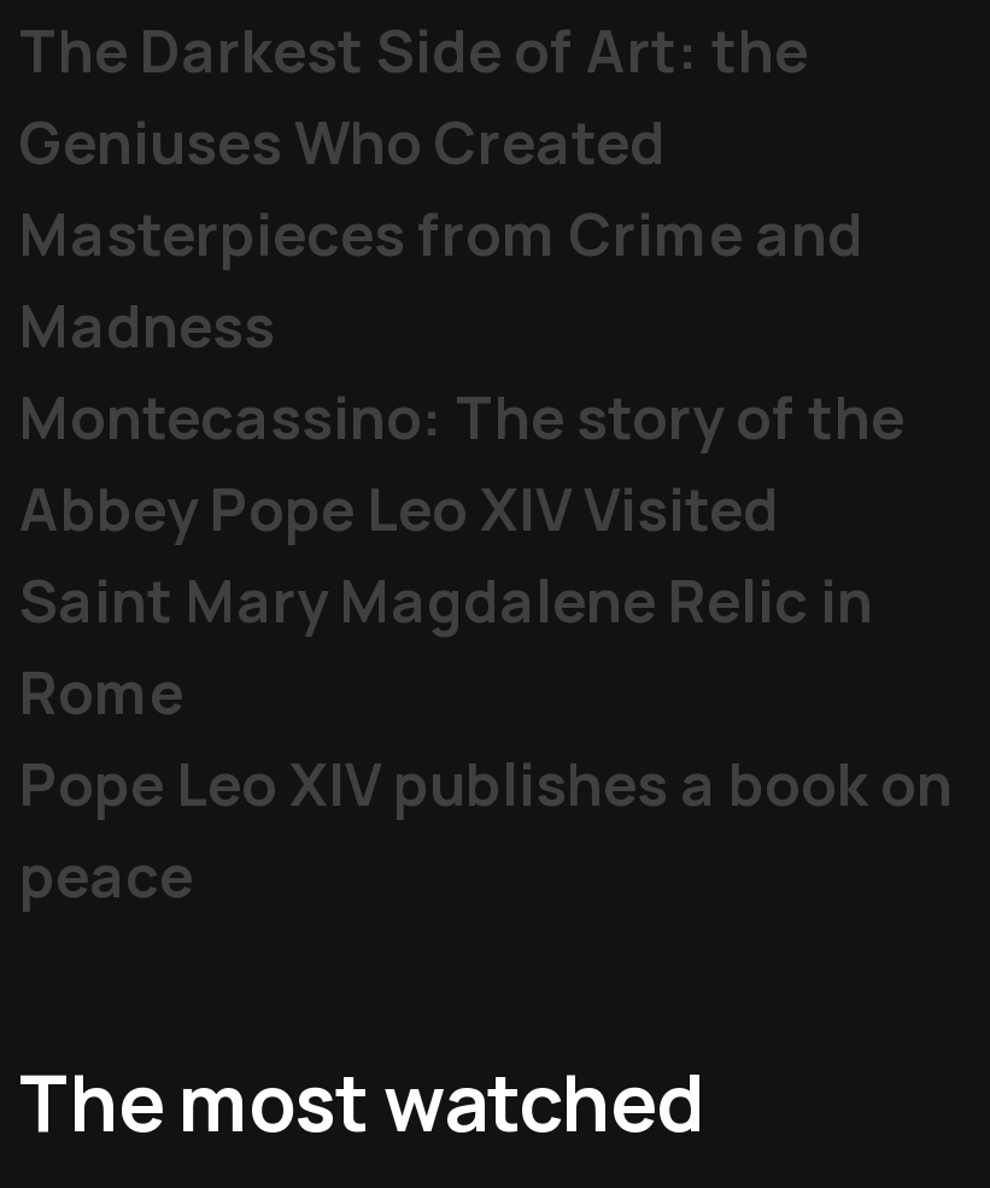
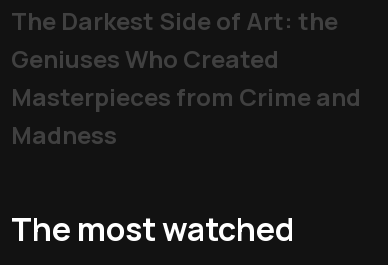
- Montecassino: The story of the
- Abbey Pope Leo XIV Visited
- Saint Mary Magdalene Relic in
- Rome
- Pope Leo XIV publishes a book on
- peace
